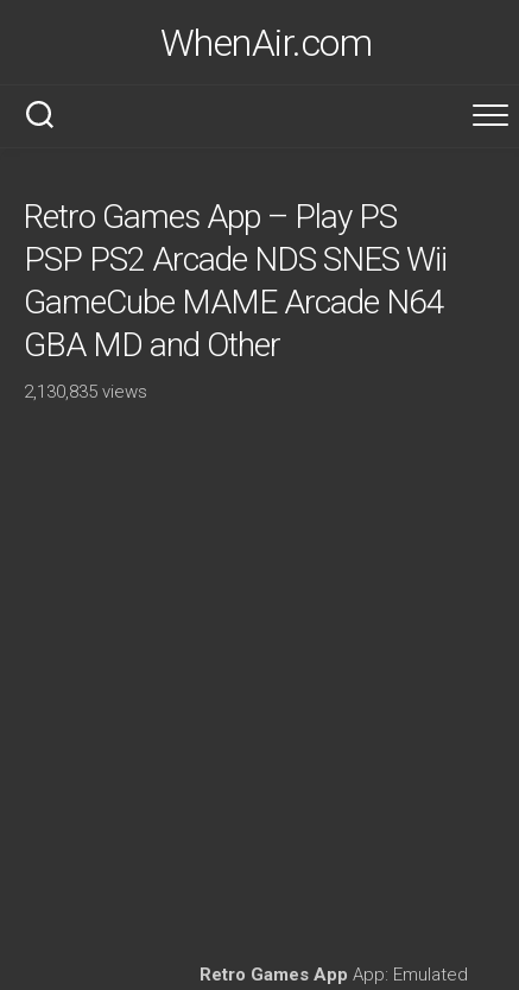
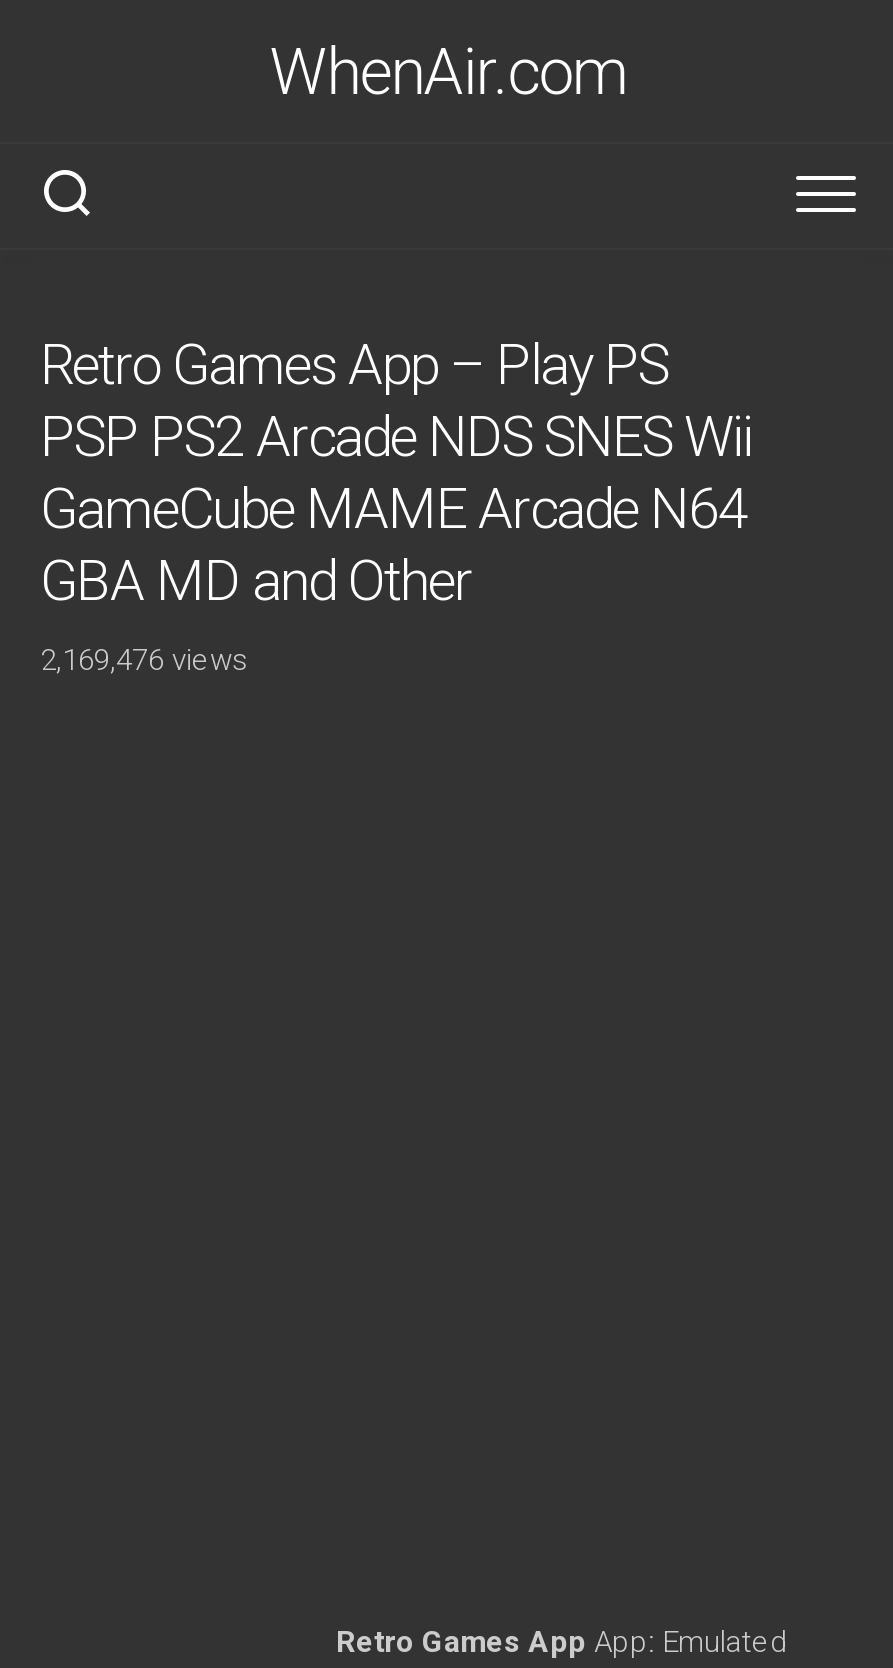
- 2,130,835 views
+ 2,169,476 views
